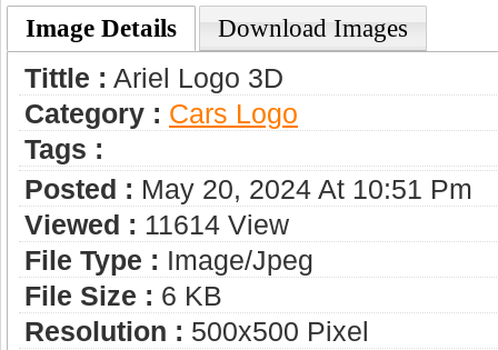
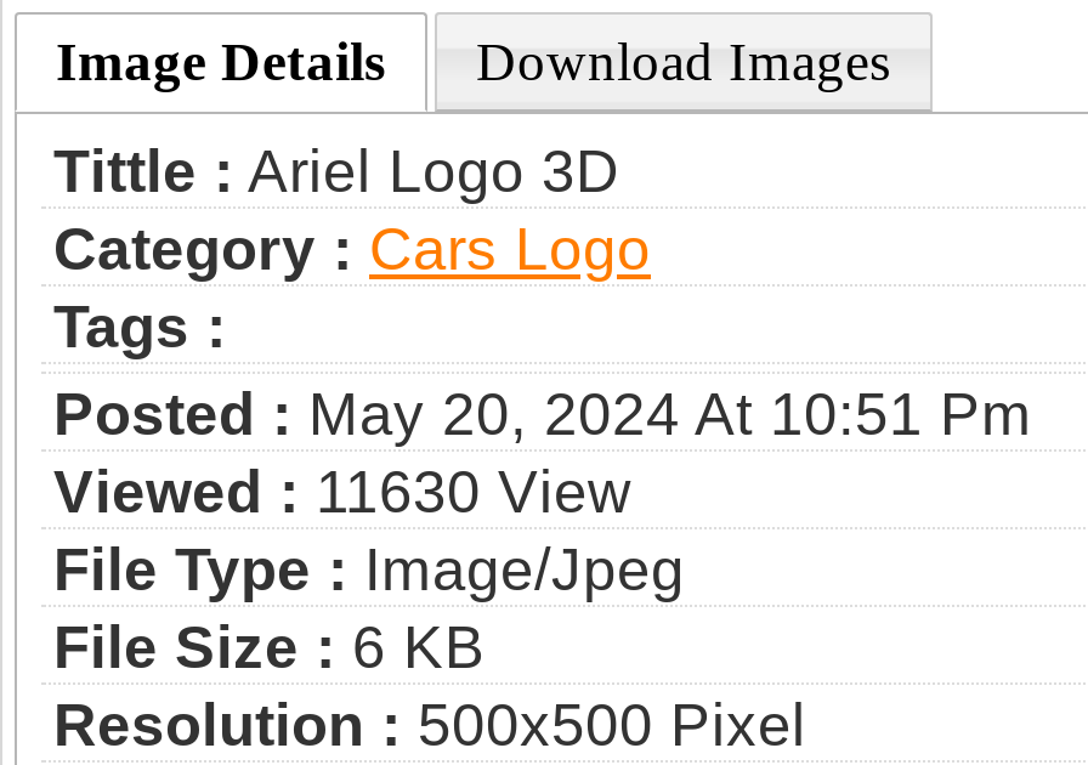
- Viewed : 11614 View
+ Viewed : 11630 View
